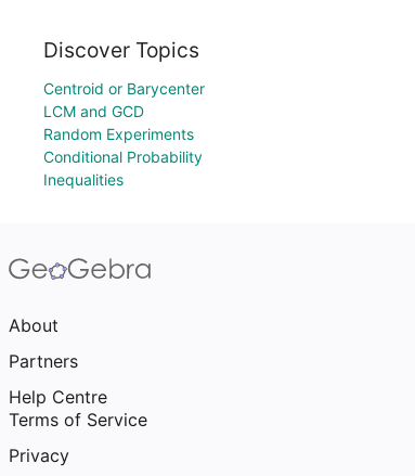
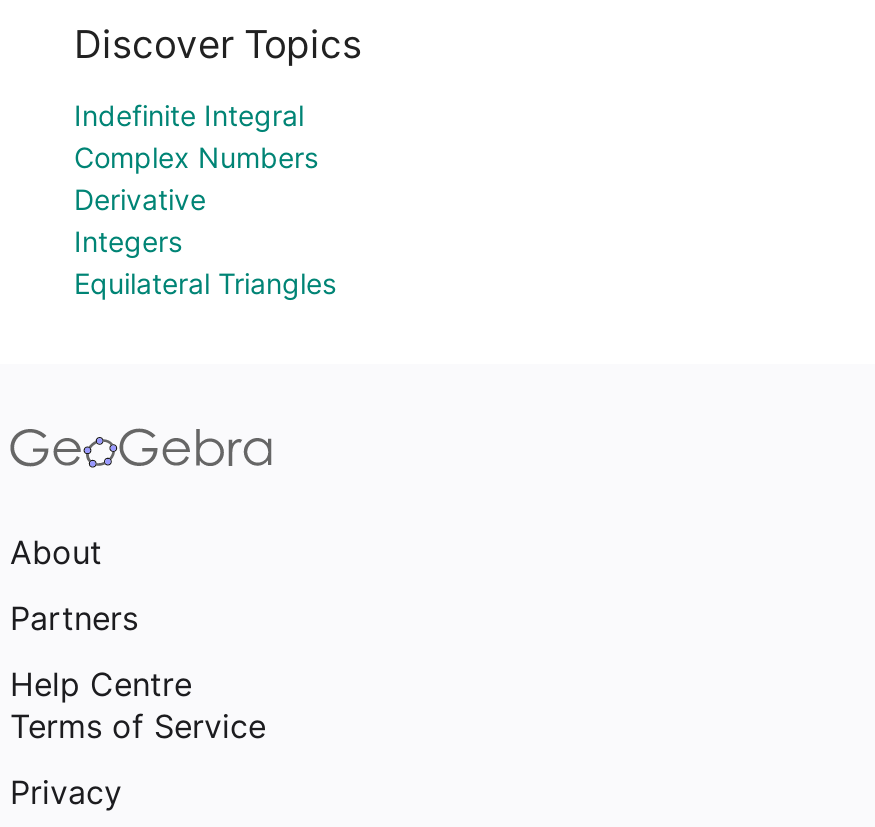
- Centroid or Barycenter
- LCM and GCD
- Random Experiments
- Conditional Probability
- Inequalities
+ Indefinite Integral
+ Complex Numbers
+ Derivative
+ Integers
+ Equilateral Triangles
